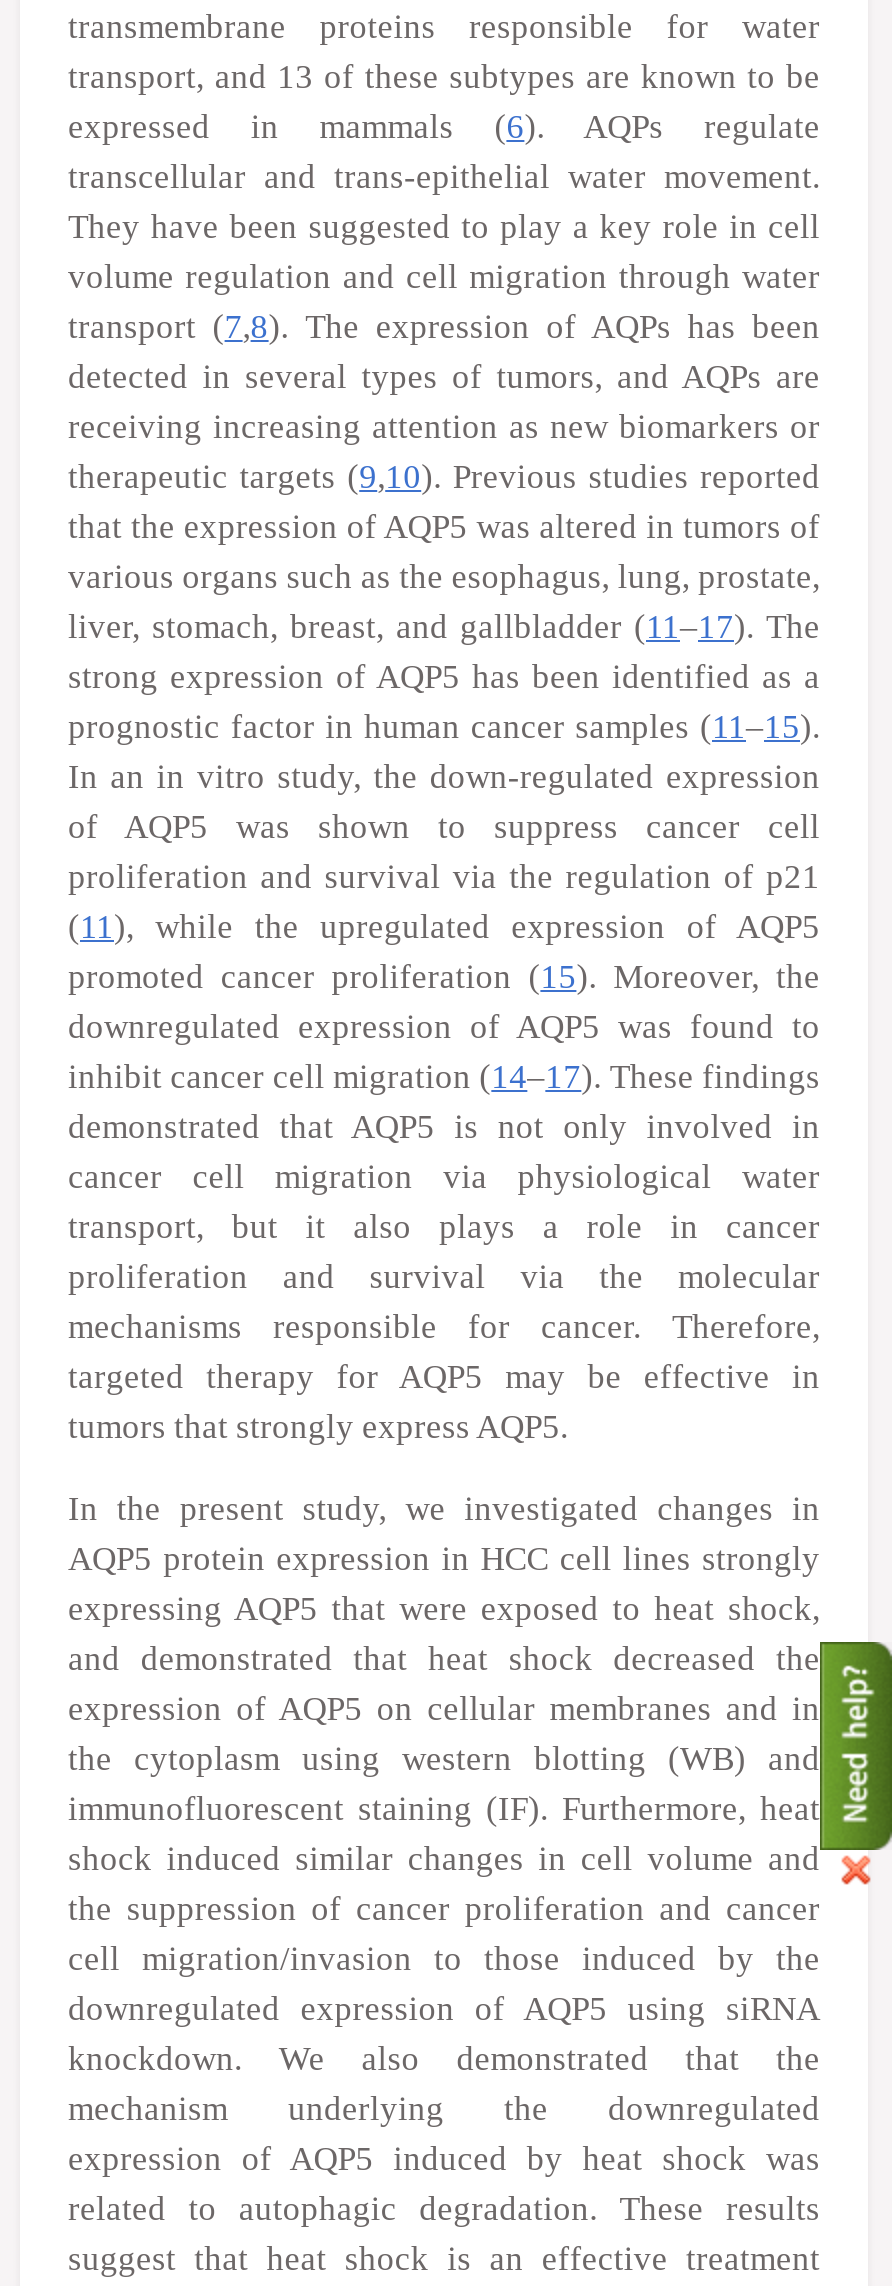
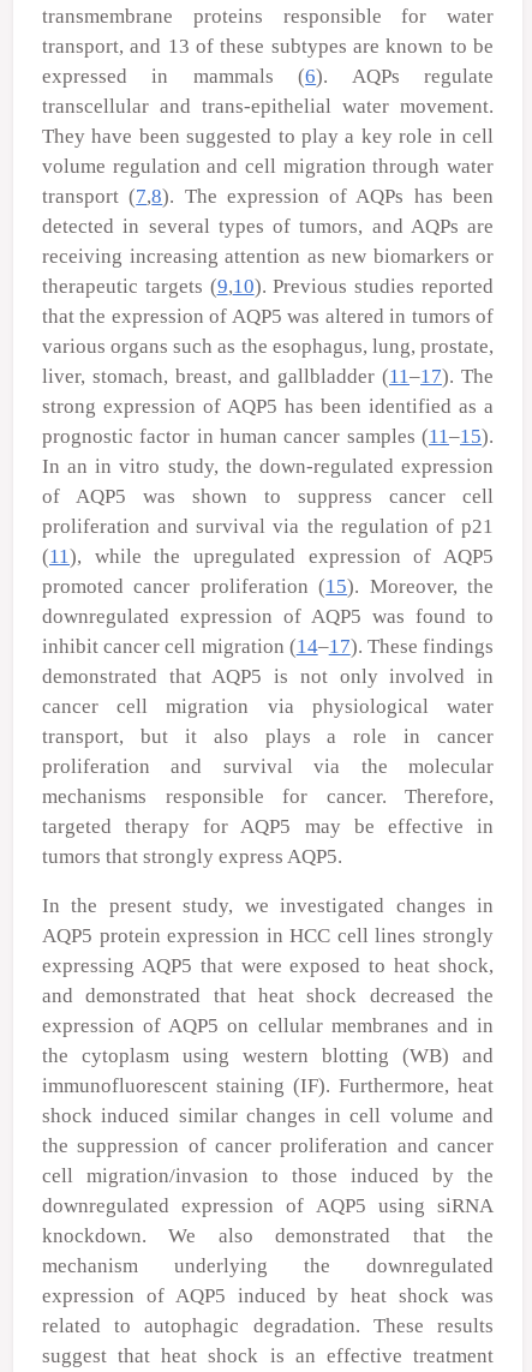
- [image]
